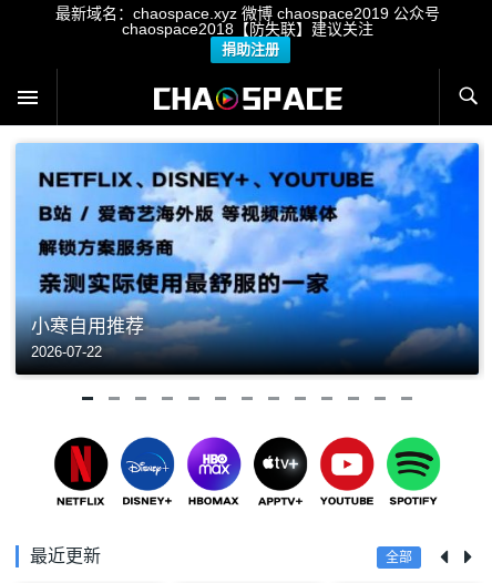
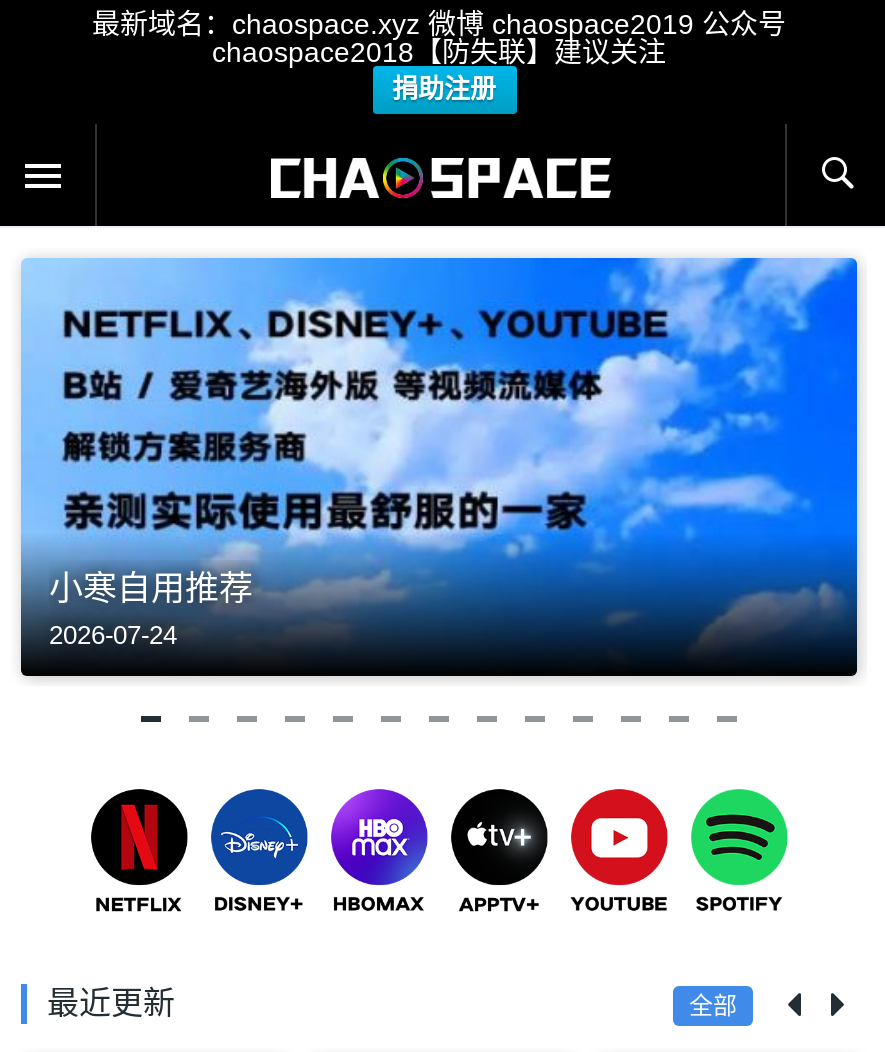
- 2026-07-22
+ 2026-07-24
